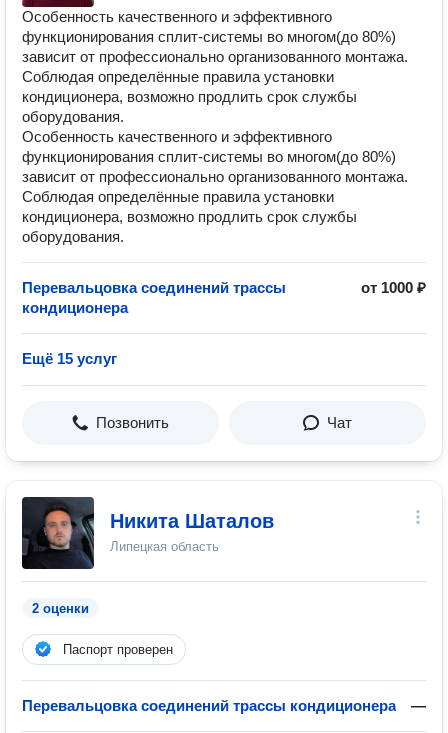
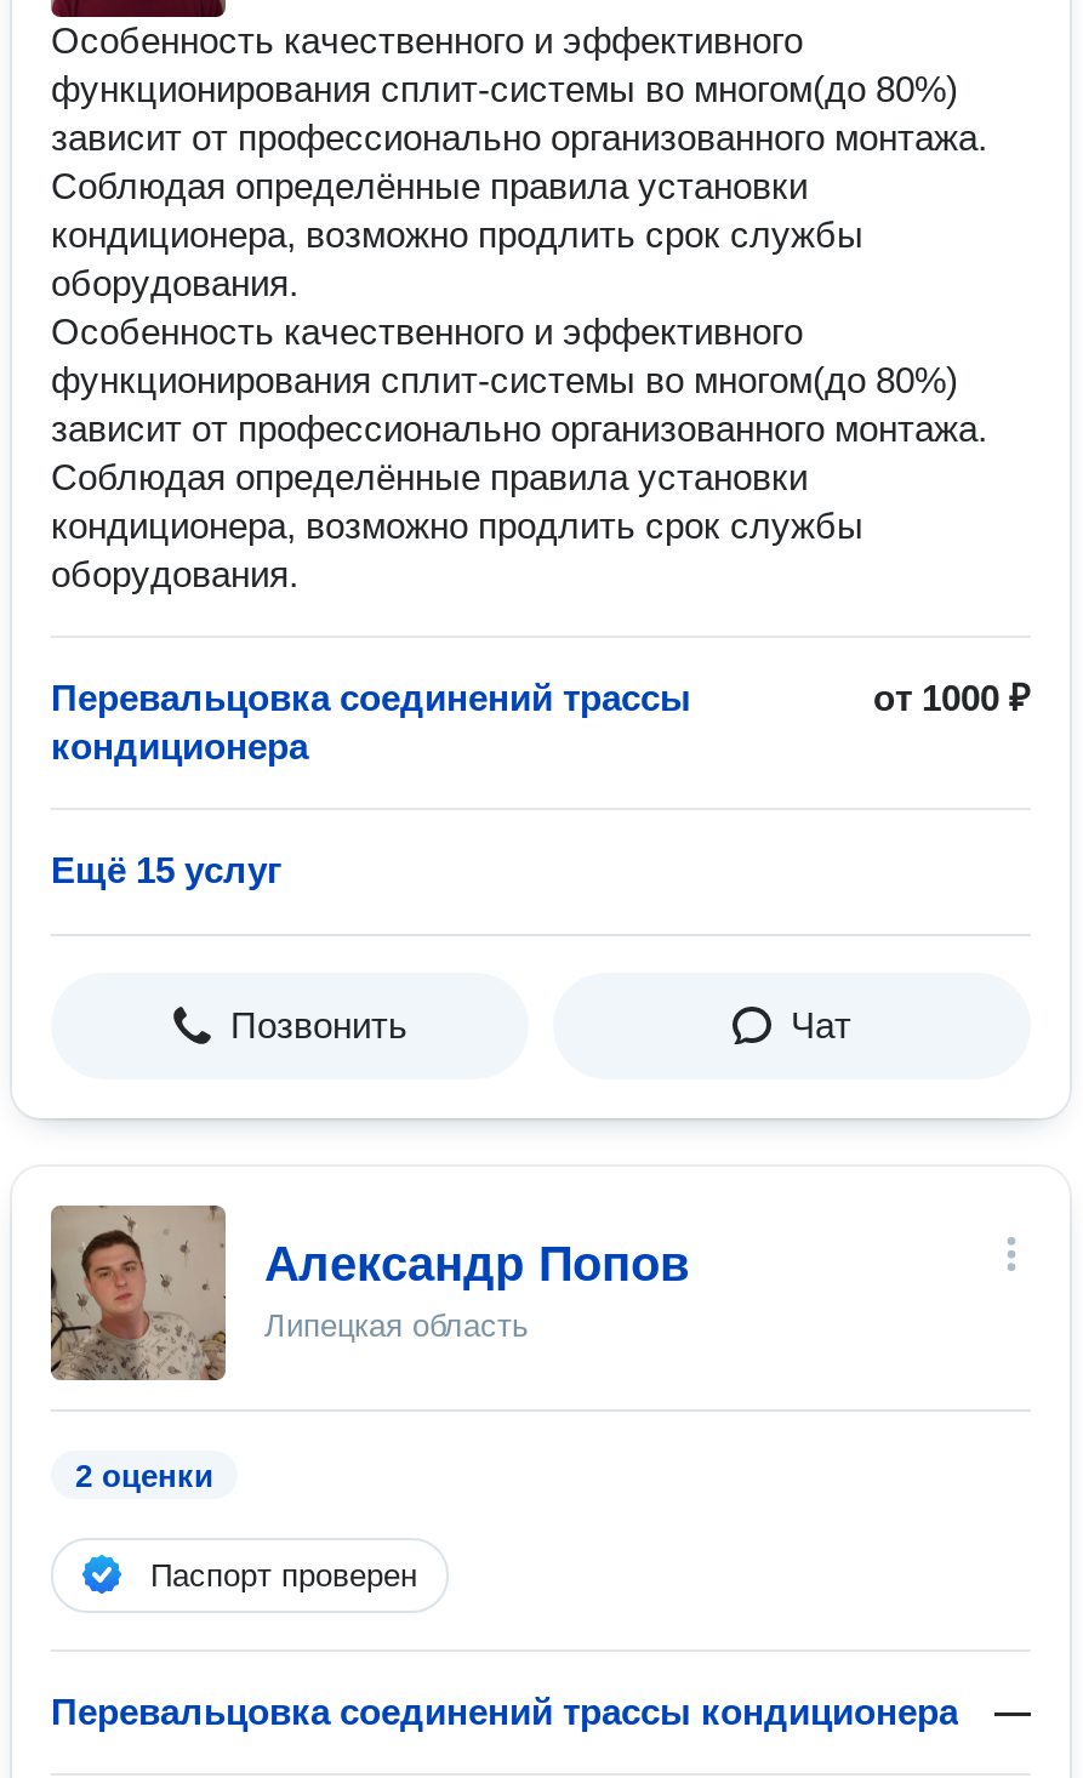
- [image]
- Никита Шаталов
+ [image]
+ Александр Попов
